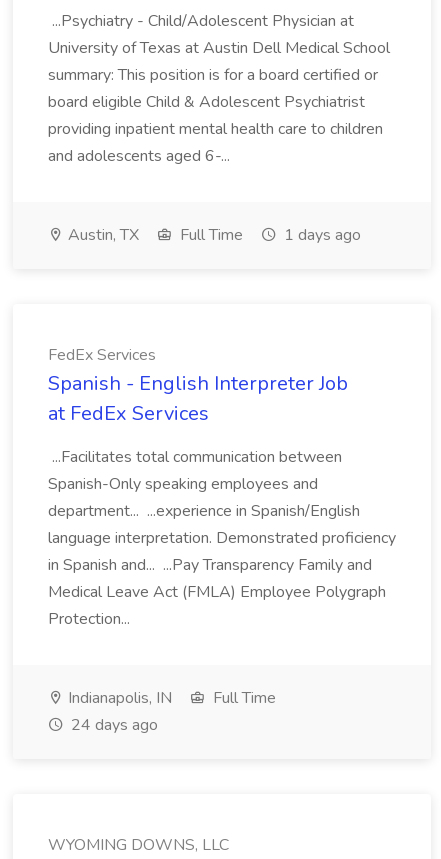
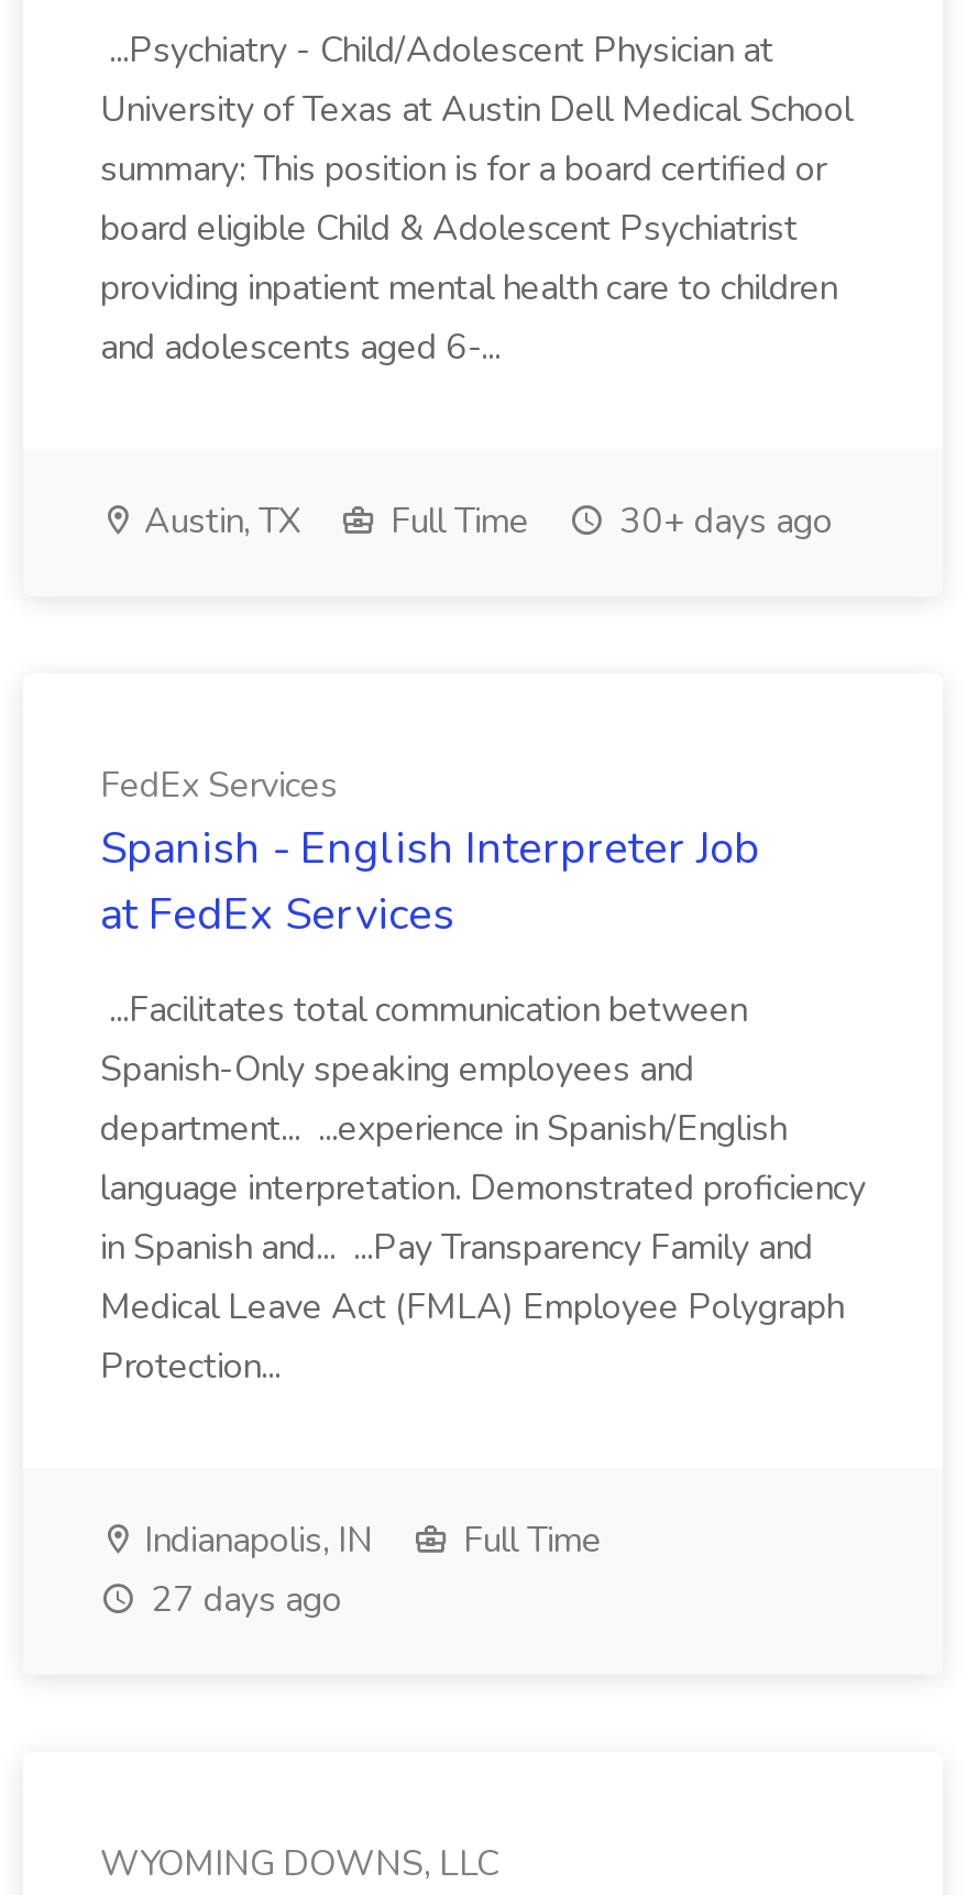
- Austin, TX Full Time 1 days ago
+ Austin, TX Full Time 30+ days ago

- 24 days ago
+ 27 days ago
